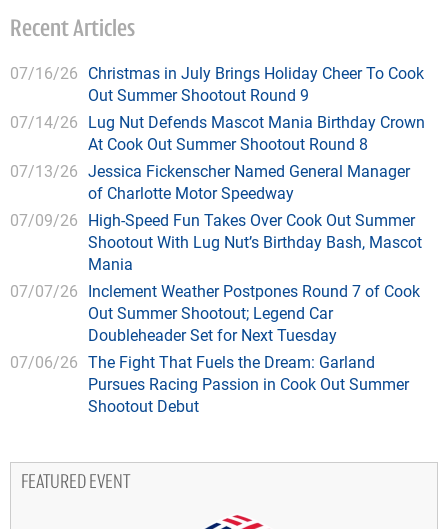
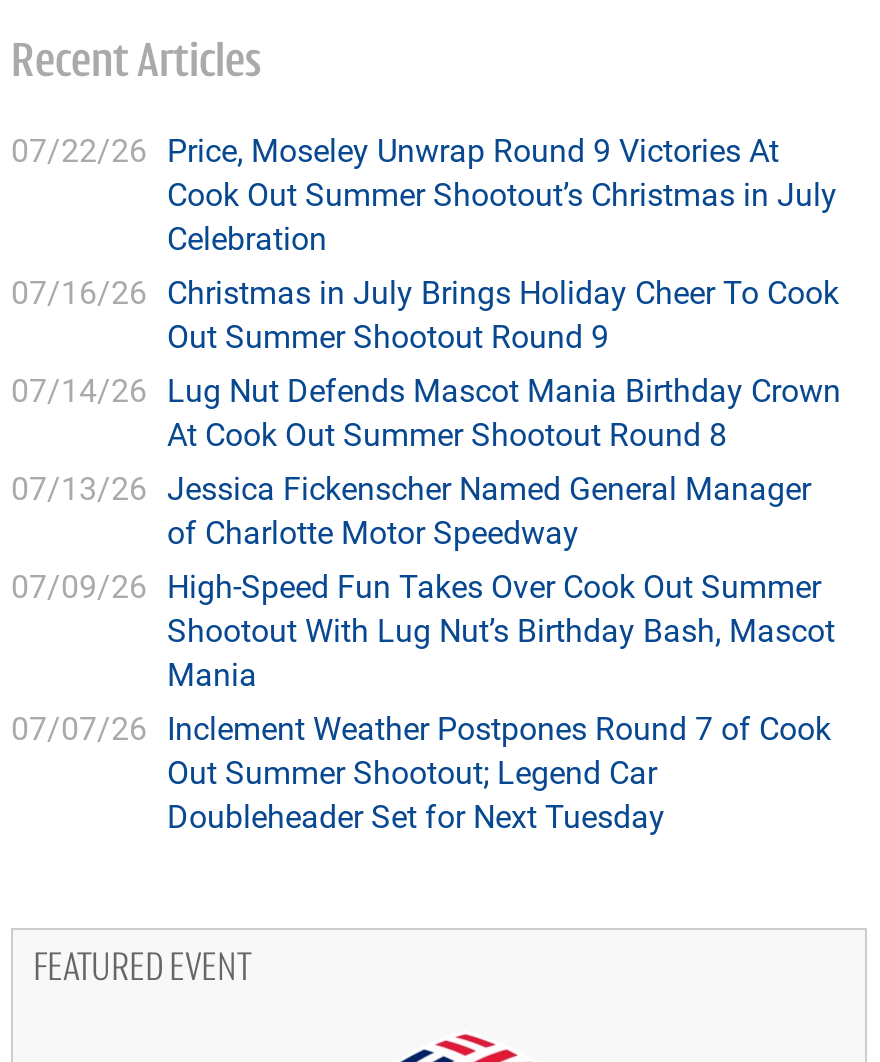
+ 07/22/26 Price, Moseley Unwrap Round 9 Victories At
+ Cook Out Summer Shootout’s Christmas in July
+ Celebration

moved down: 07/16/26 Christmas in July Brings Holiday Cheer To Cook | Out Summer Shootout Round 9 | 07/14/26 Lug Nut Defends Mascot Mania Birthday Crown | ... | Out Summer Shootout; Legend Car | Doubleheader Set for Next Tuesday

- 07/06/26 The Fight That Fuels the Dream: Garland
- Pursues Racing Passion in Cook Out Summer
- Shootout Debut
